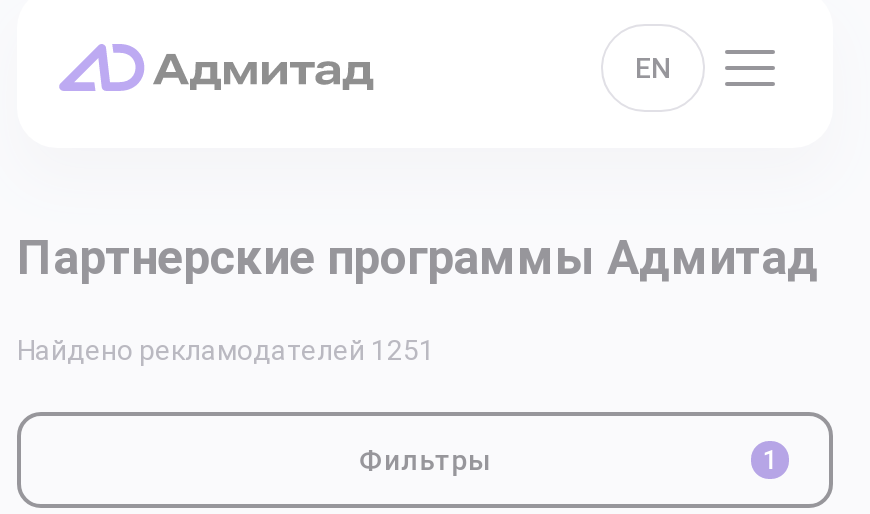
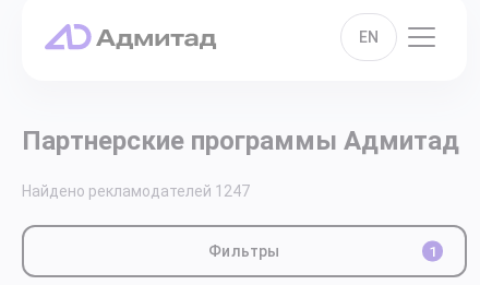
- Найдено рекламодателей 1251
+ Найдено рекламодателей 1247
